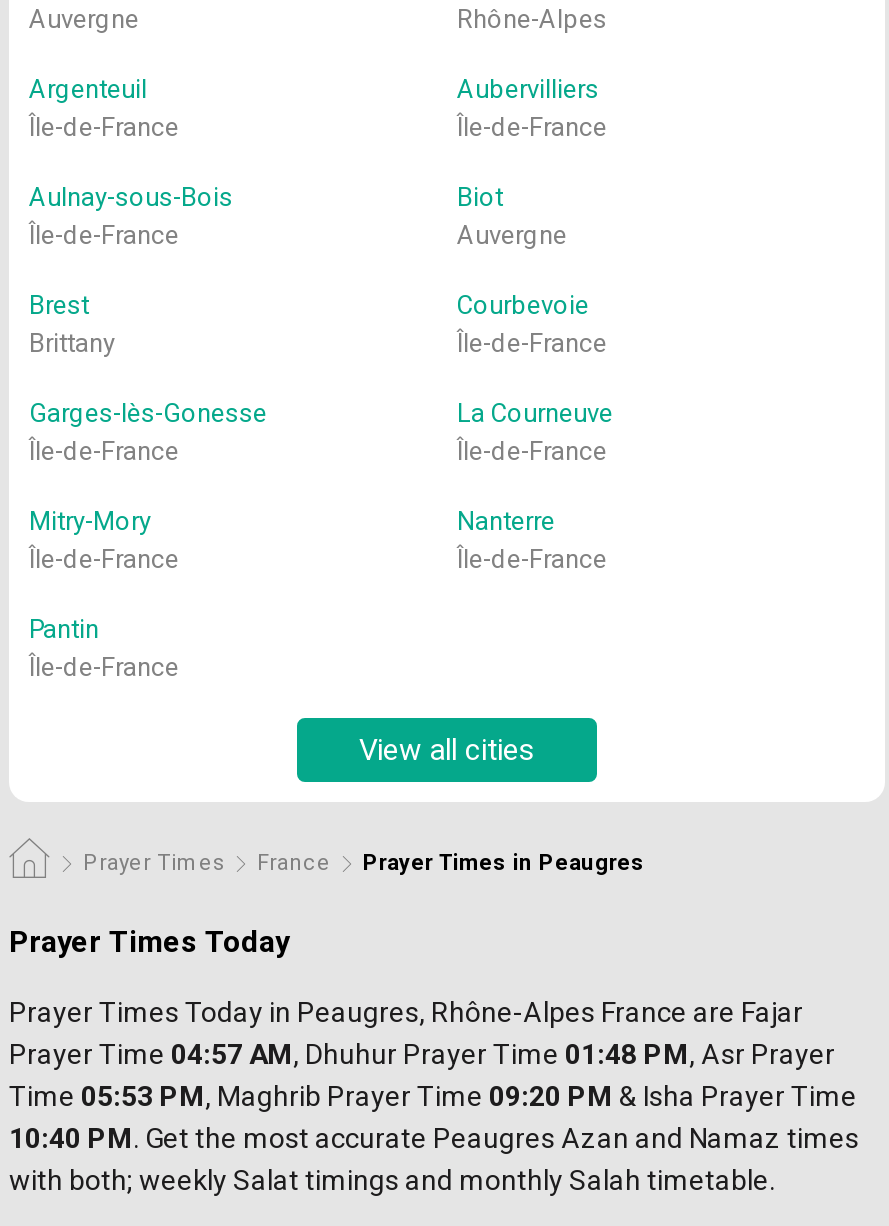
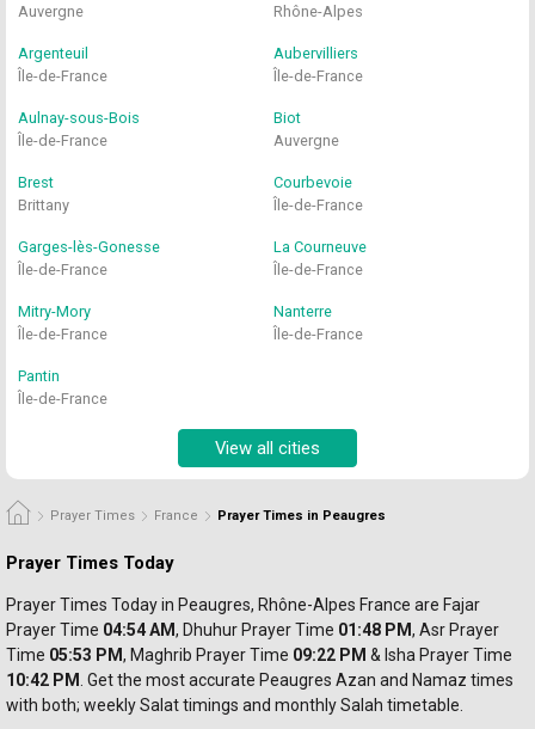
- Prayer Time 04:57 AM, Dhuhur Prayer Time 01:48 PM, Asr
+ Prayer Time 04:54 AM, Dhuhur Prayer Time 01:48 PM, Asr

- Time 05:53 PM, Maghrib Prayer Time 09:20 PM
+ Time 05:53 PM, Maghrib Prayer Time 09:22 PM

- 10:40 PM. Get the most accurate Peaugres Azan and Namaz times
+ 10:42 PM. Get the most accurate Peaugres Azan and Namaz times
